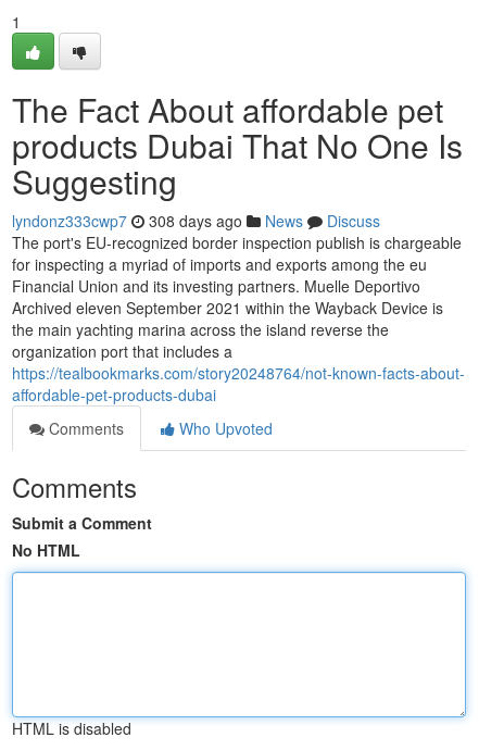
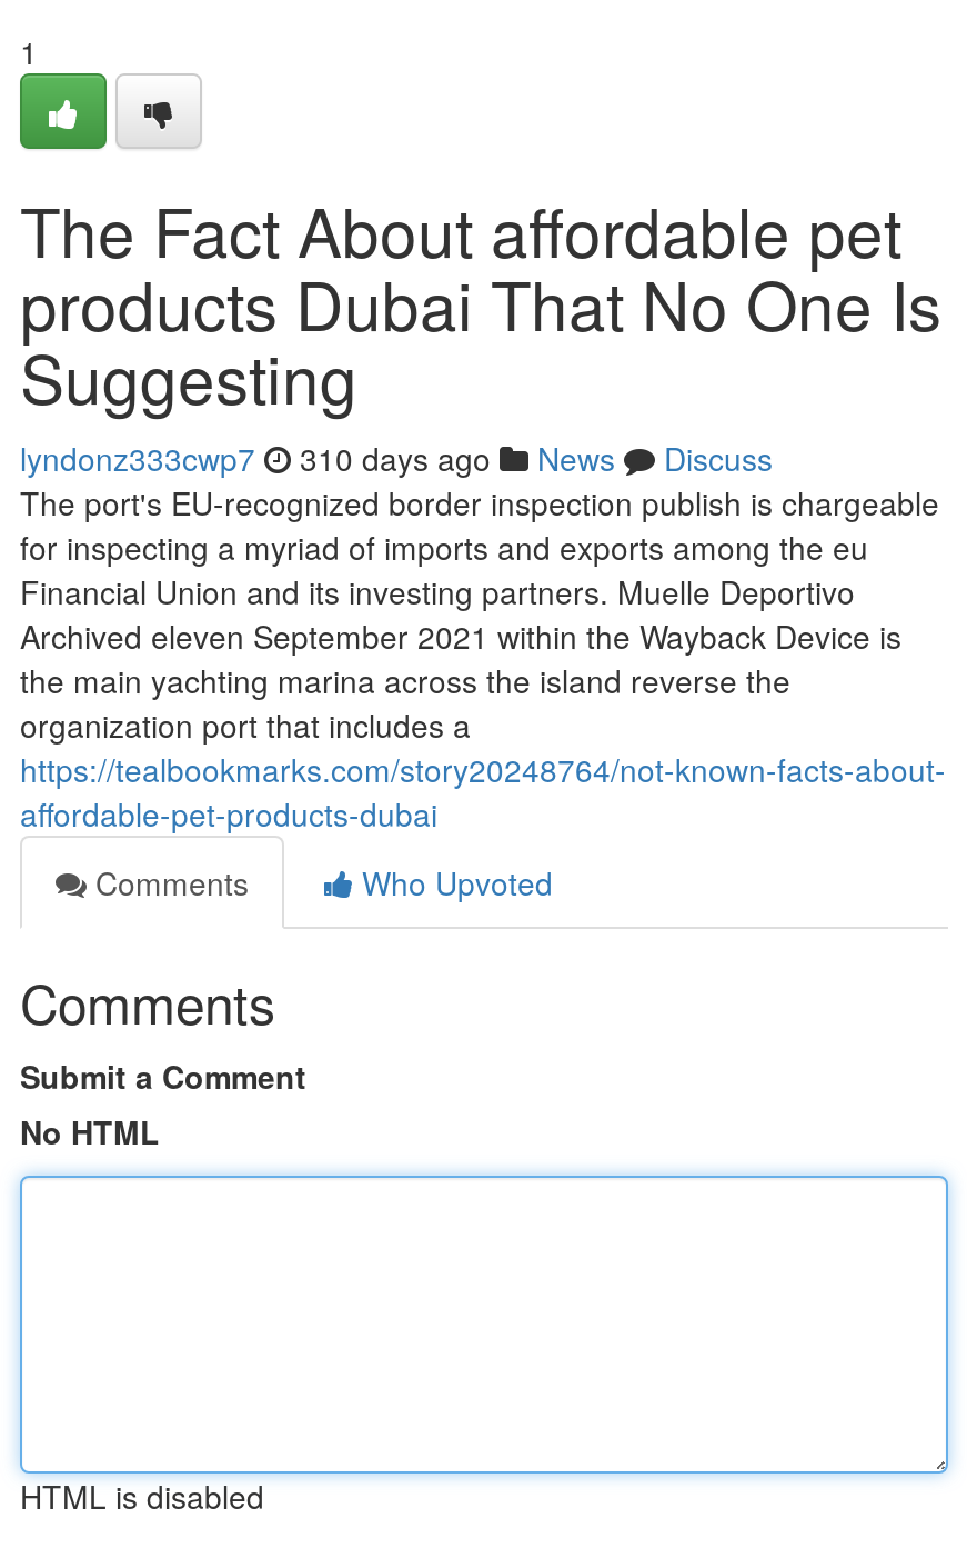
- lyndonz333cwp7 308 days ago News Discuss
+ lyndonz333cwp7 310 days ago News Discuss
